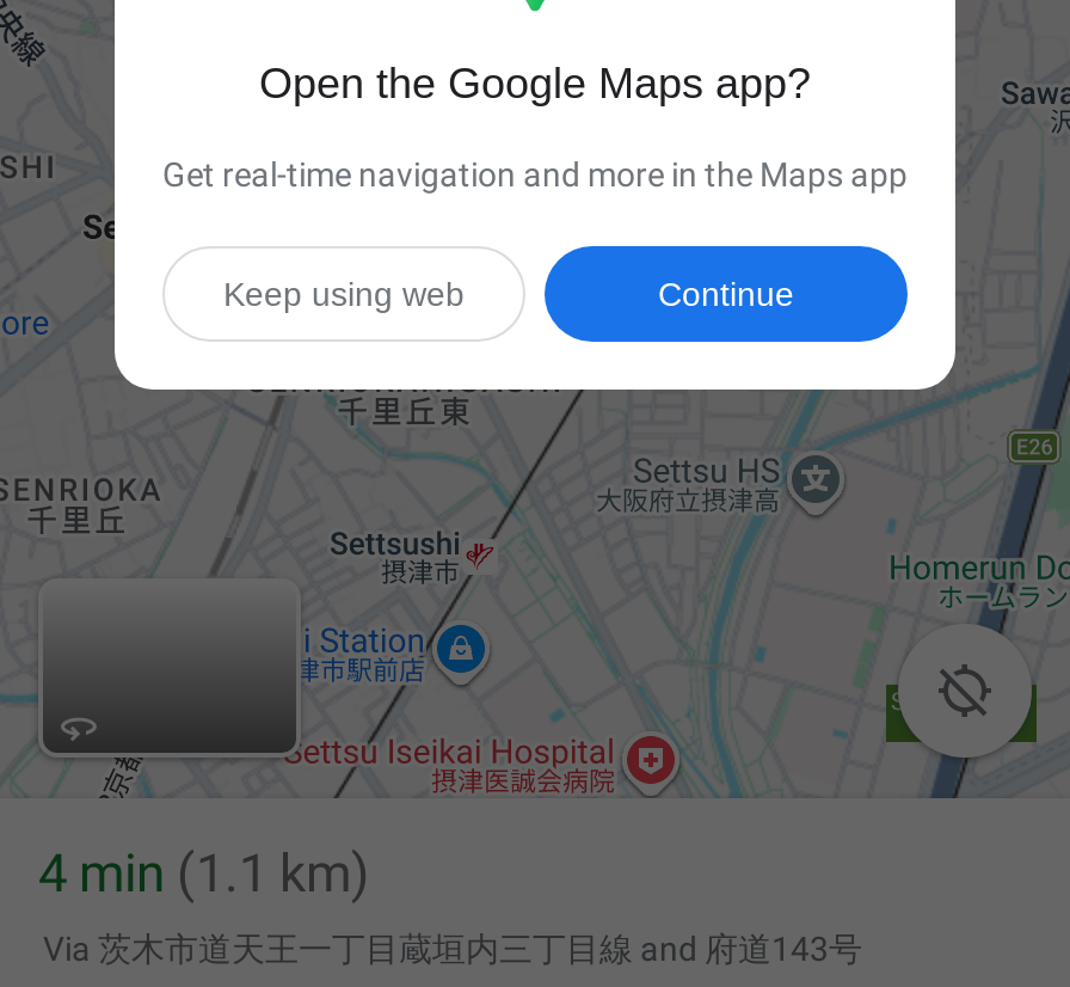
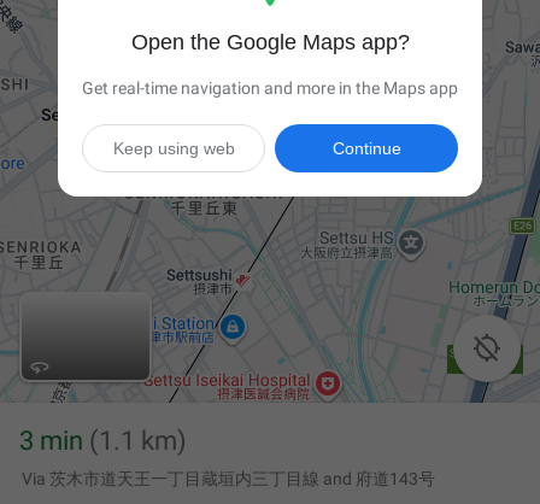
- 4 min (1.1 km)
+ 3 min (1.1 km)
